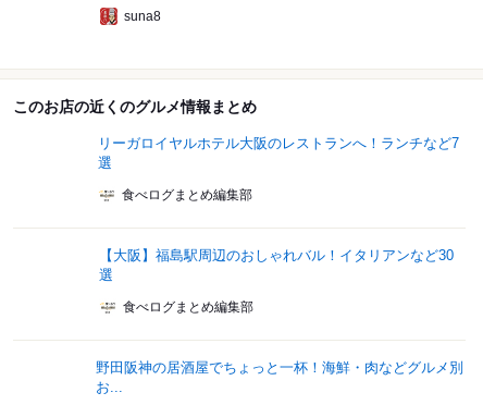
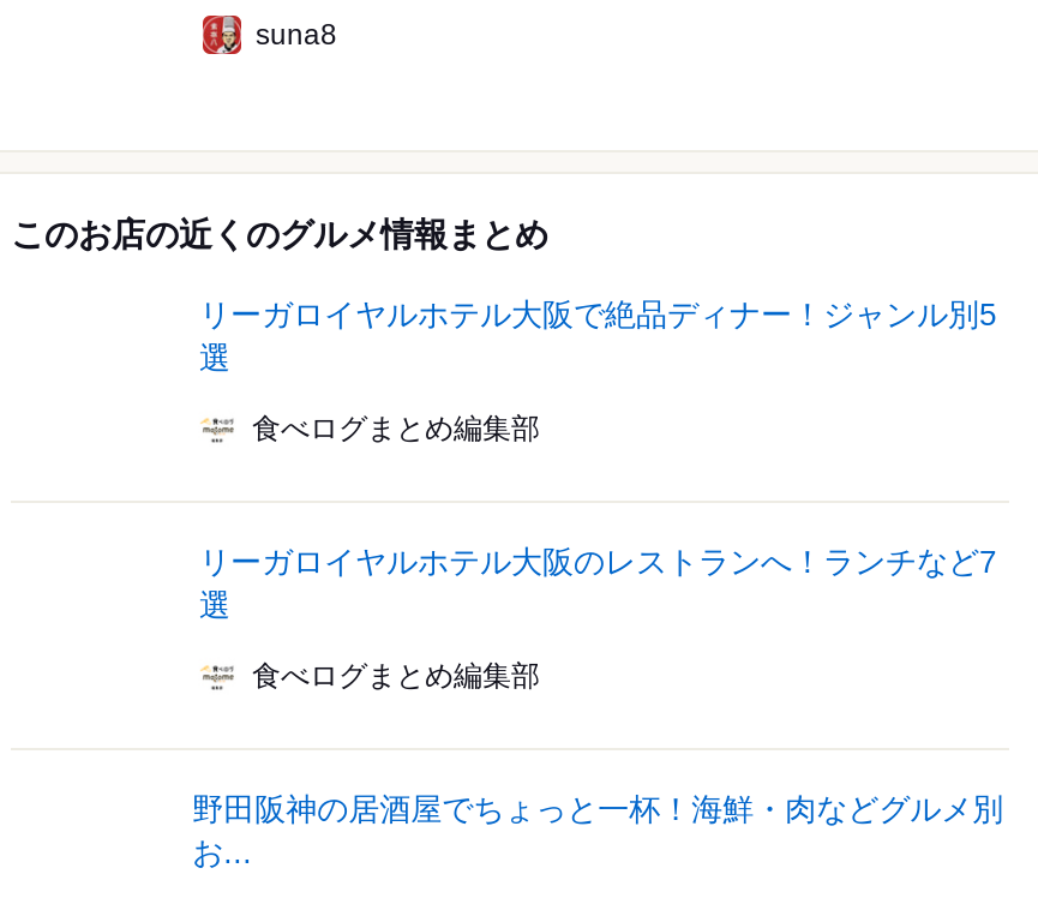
+ リーガロイヤルホテル大阪で絶品ディナー！ジャンル別5

moved down: リーガロイヤルホテル大阪のレストランへ！ランチなど7

- 【大阪】福島駅周辺のおしゃれバル！イタリアンなど30
